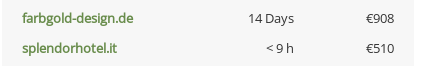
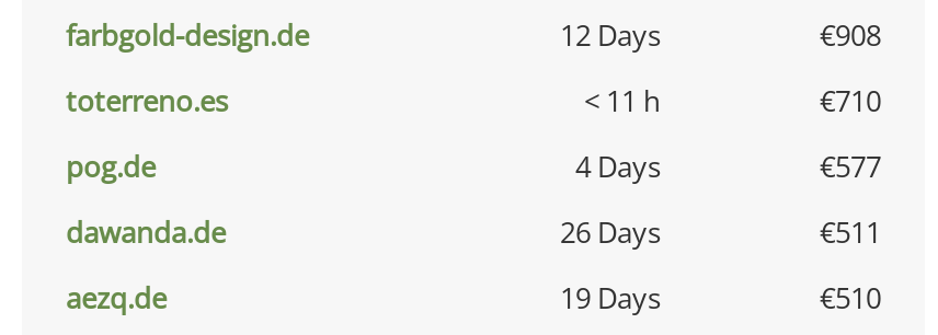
- 14 Days
+ 12 Days

- splendorhotel.it
- < 9 h
+ toterreno.es
+ < 11 h
+ €710
+ pog.de
+ 4 Days
+ €577
+ dawanda.de
+ 26 Days
+ €511
+ aezq.de
+ 19 Days
